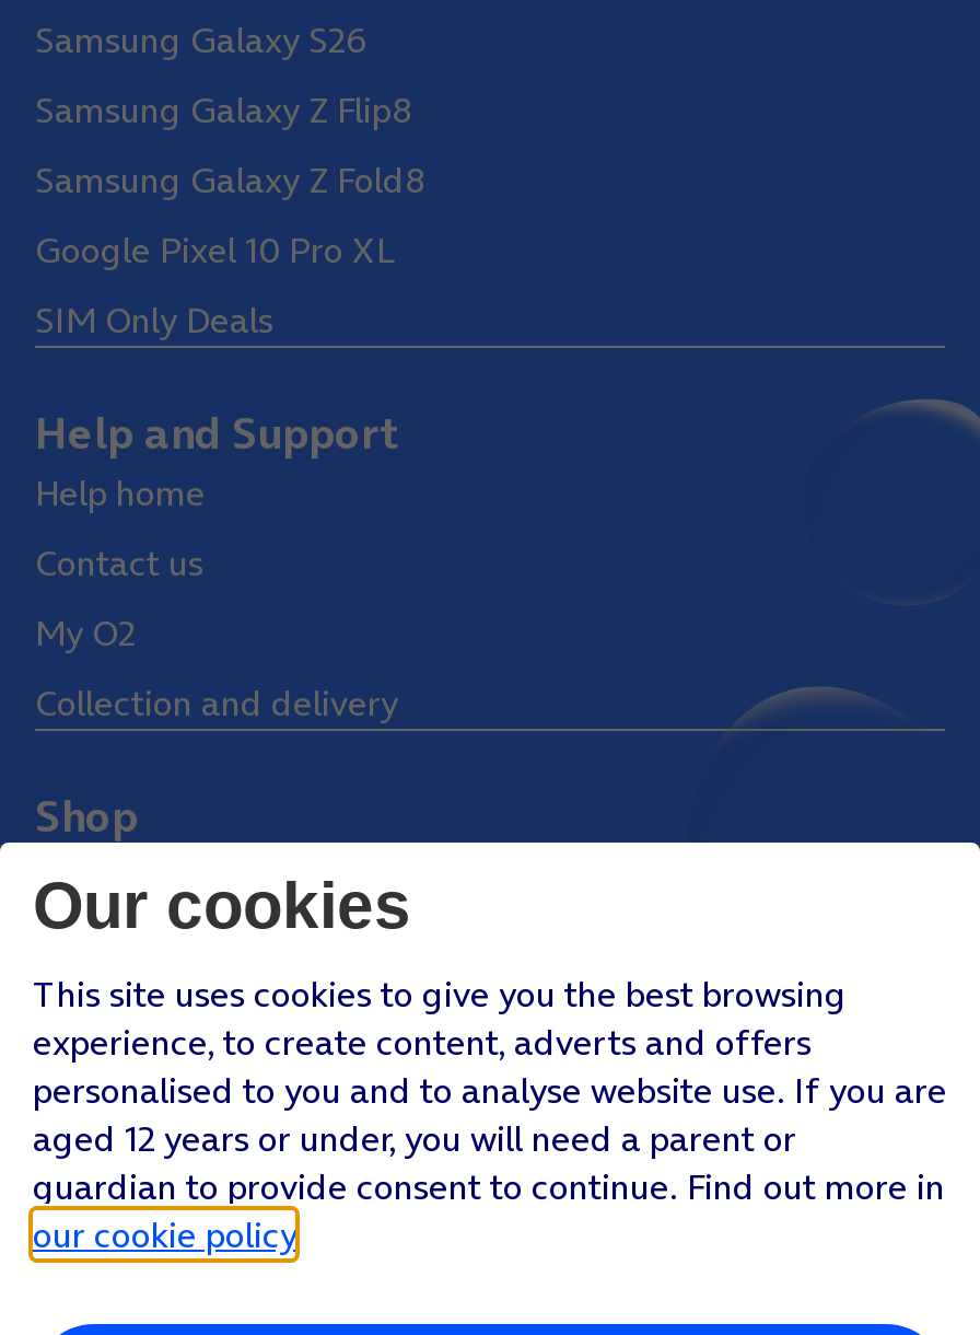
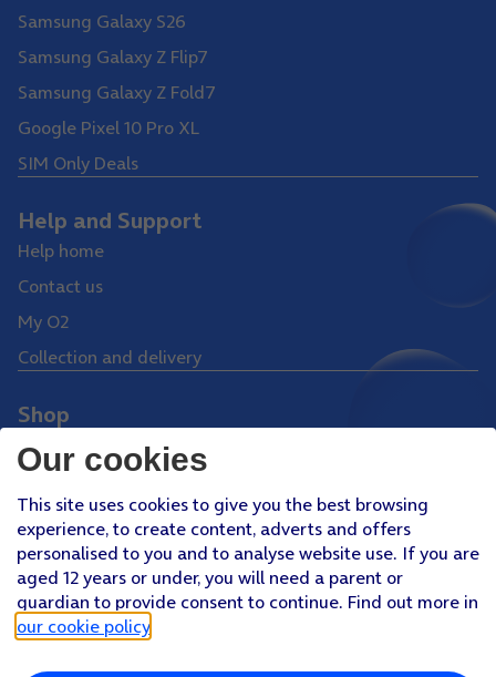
- Samsung Galaxy Z Flip8
+ Samsung Galaxy Z Flip7

- Samsung Galaxy Z Fold8
+ Samsung Galaxy Z Fold7
